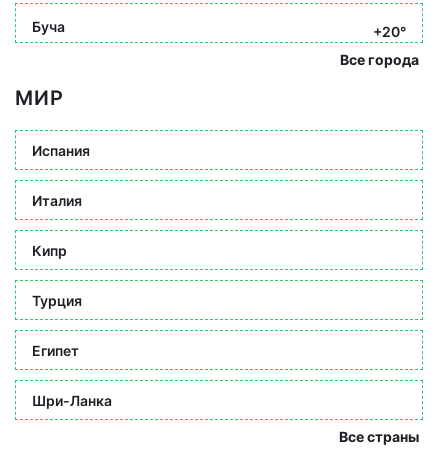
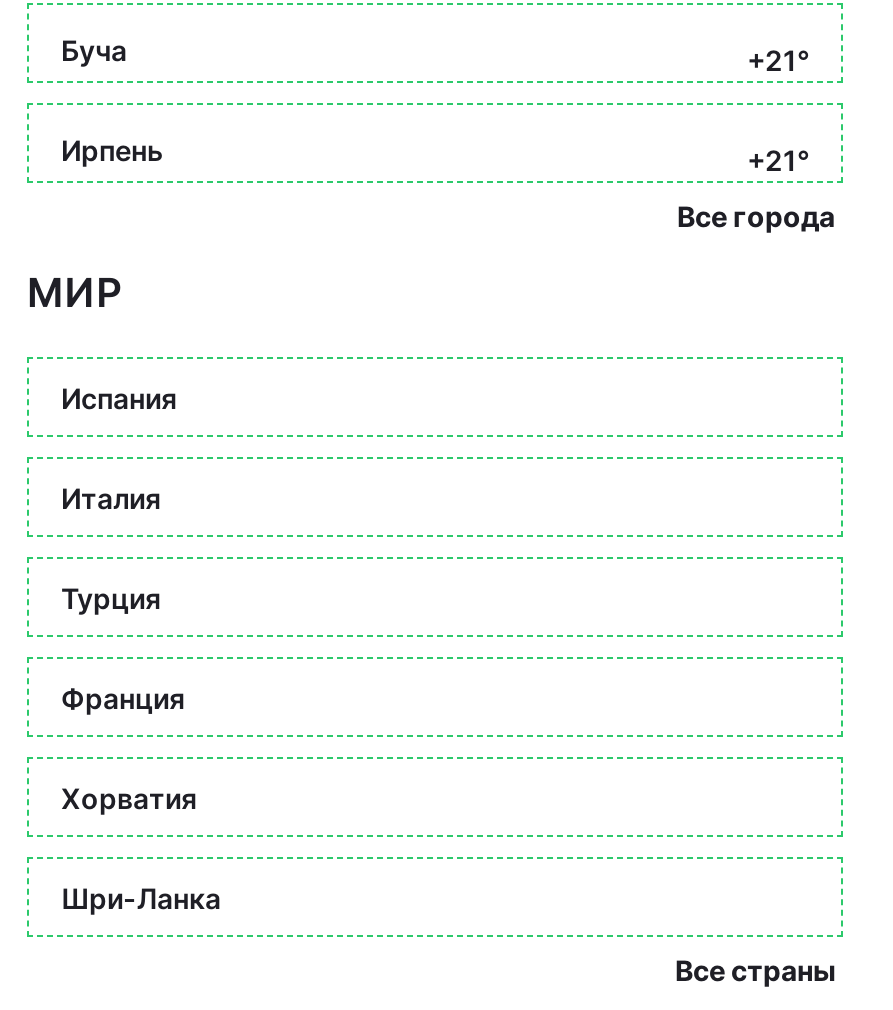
- +20°
+ +21°
+ Ирпень
+ +21°

- Кипр

- Египет
+ Франция
+ Хорватия
